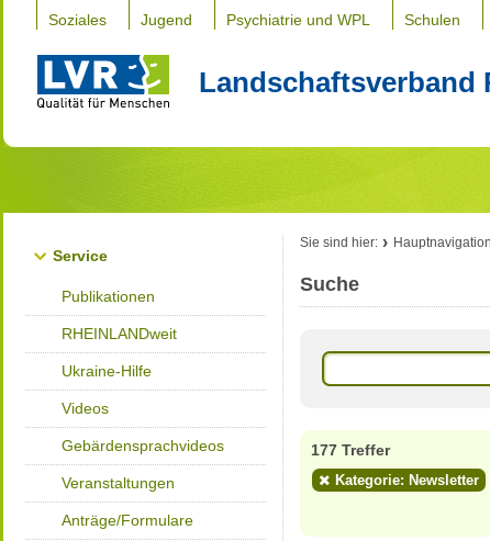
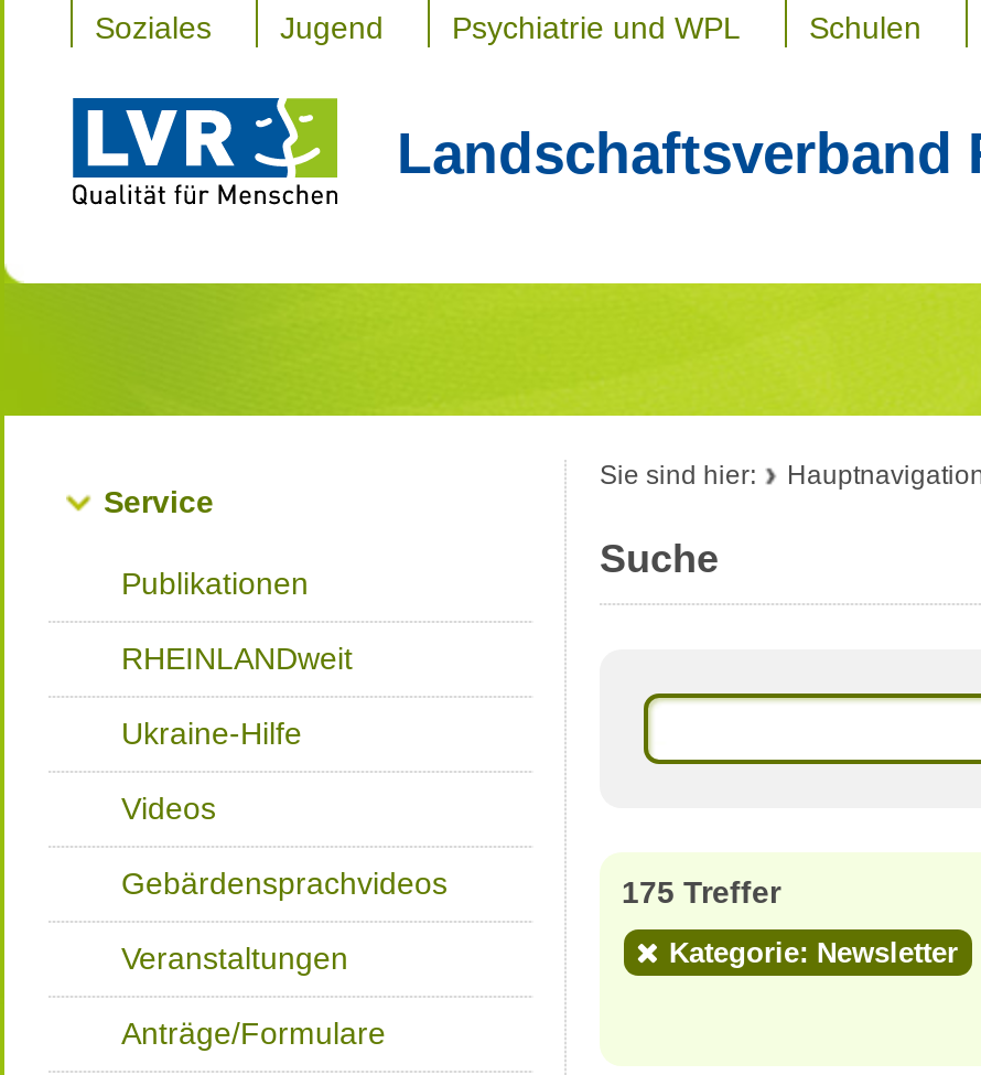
- 177 Treffer
+ 175 Treffer
